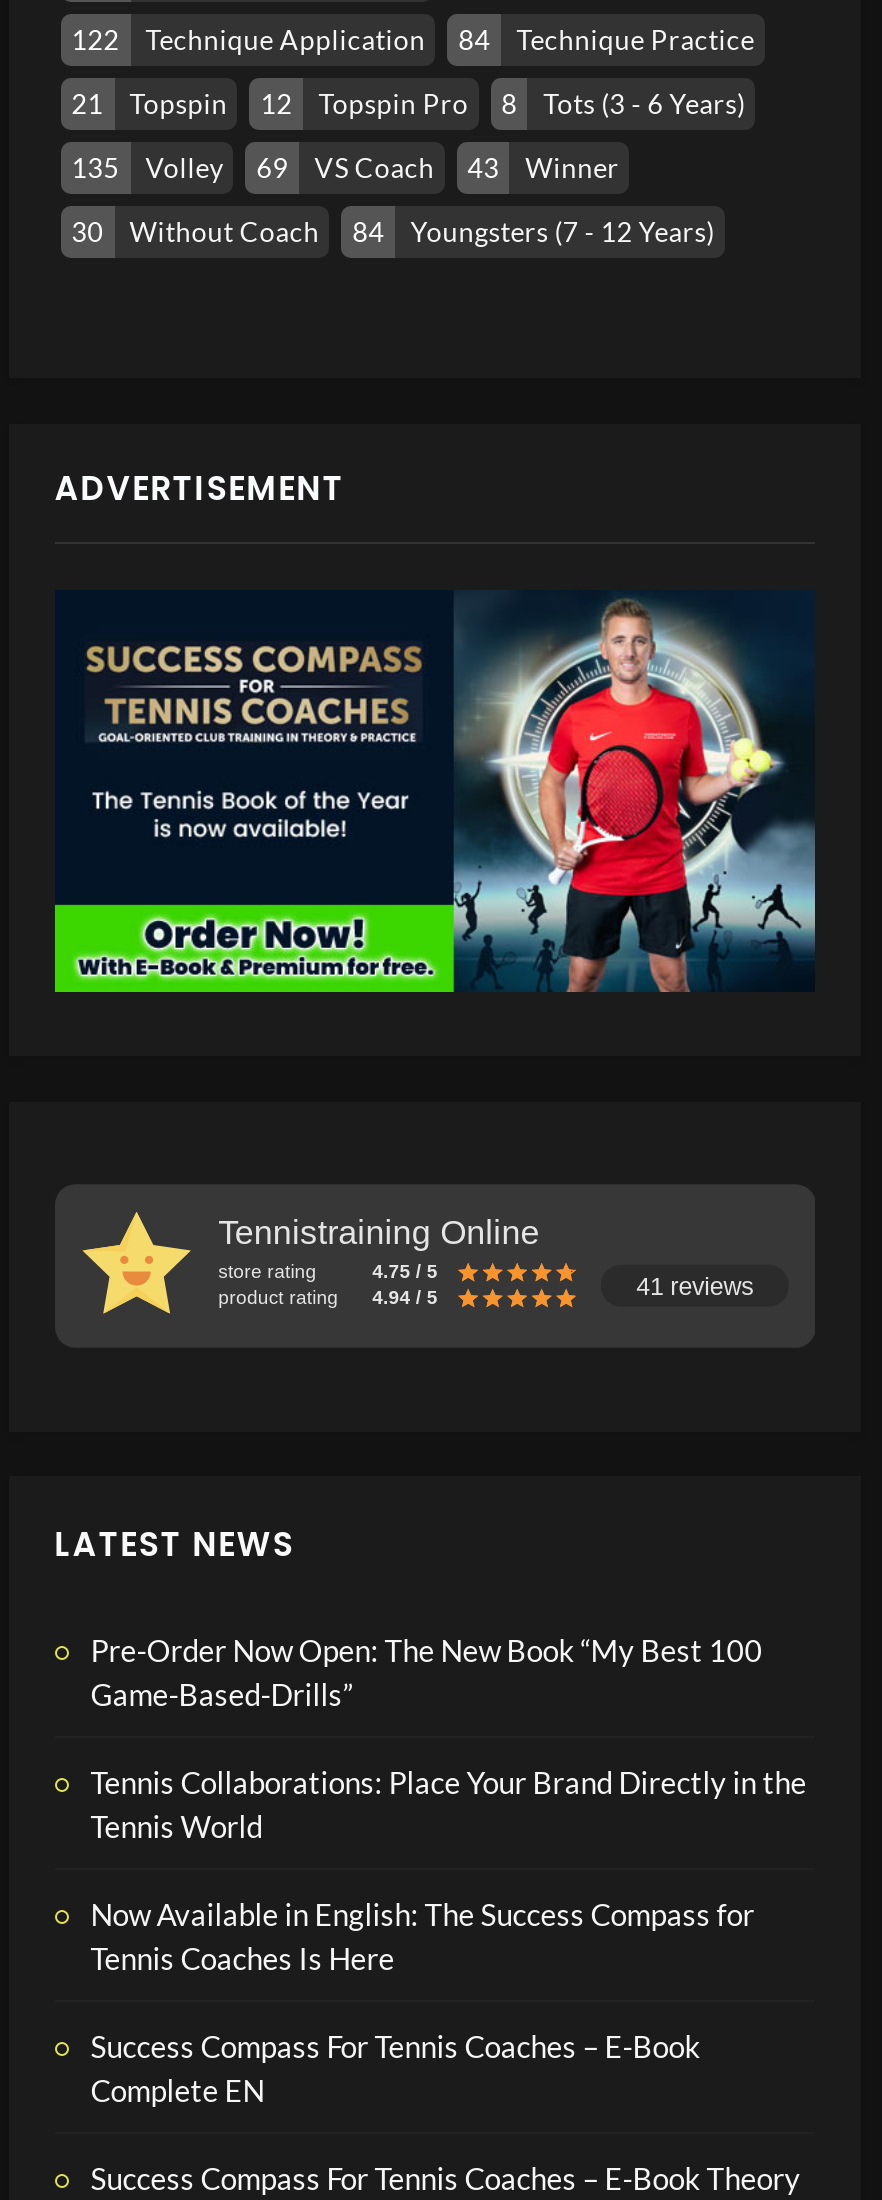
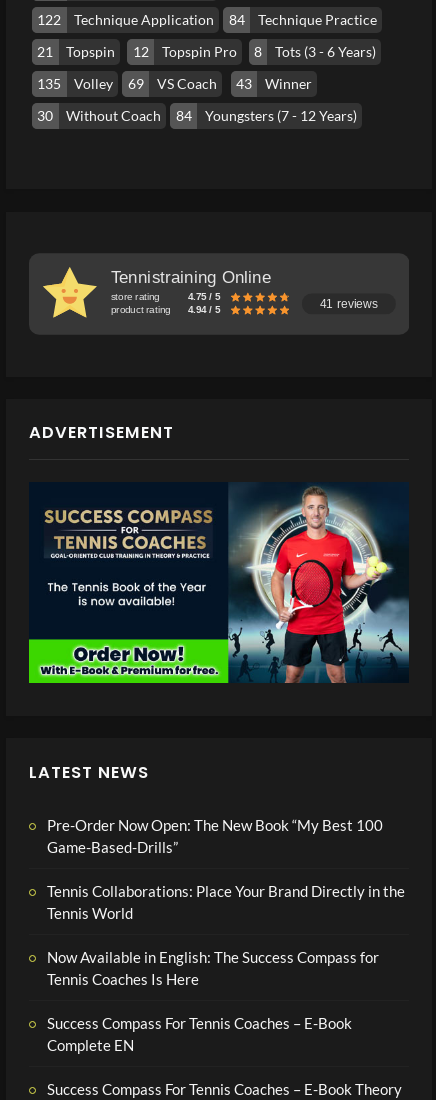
moved down: ADVERTISEMENT

moved down: [image]

moved up: [image] | Tennistraining Online | store rating | 4.75 / 5 | product rating | 4.94 / 5 | 41 reviews
